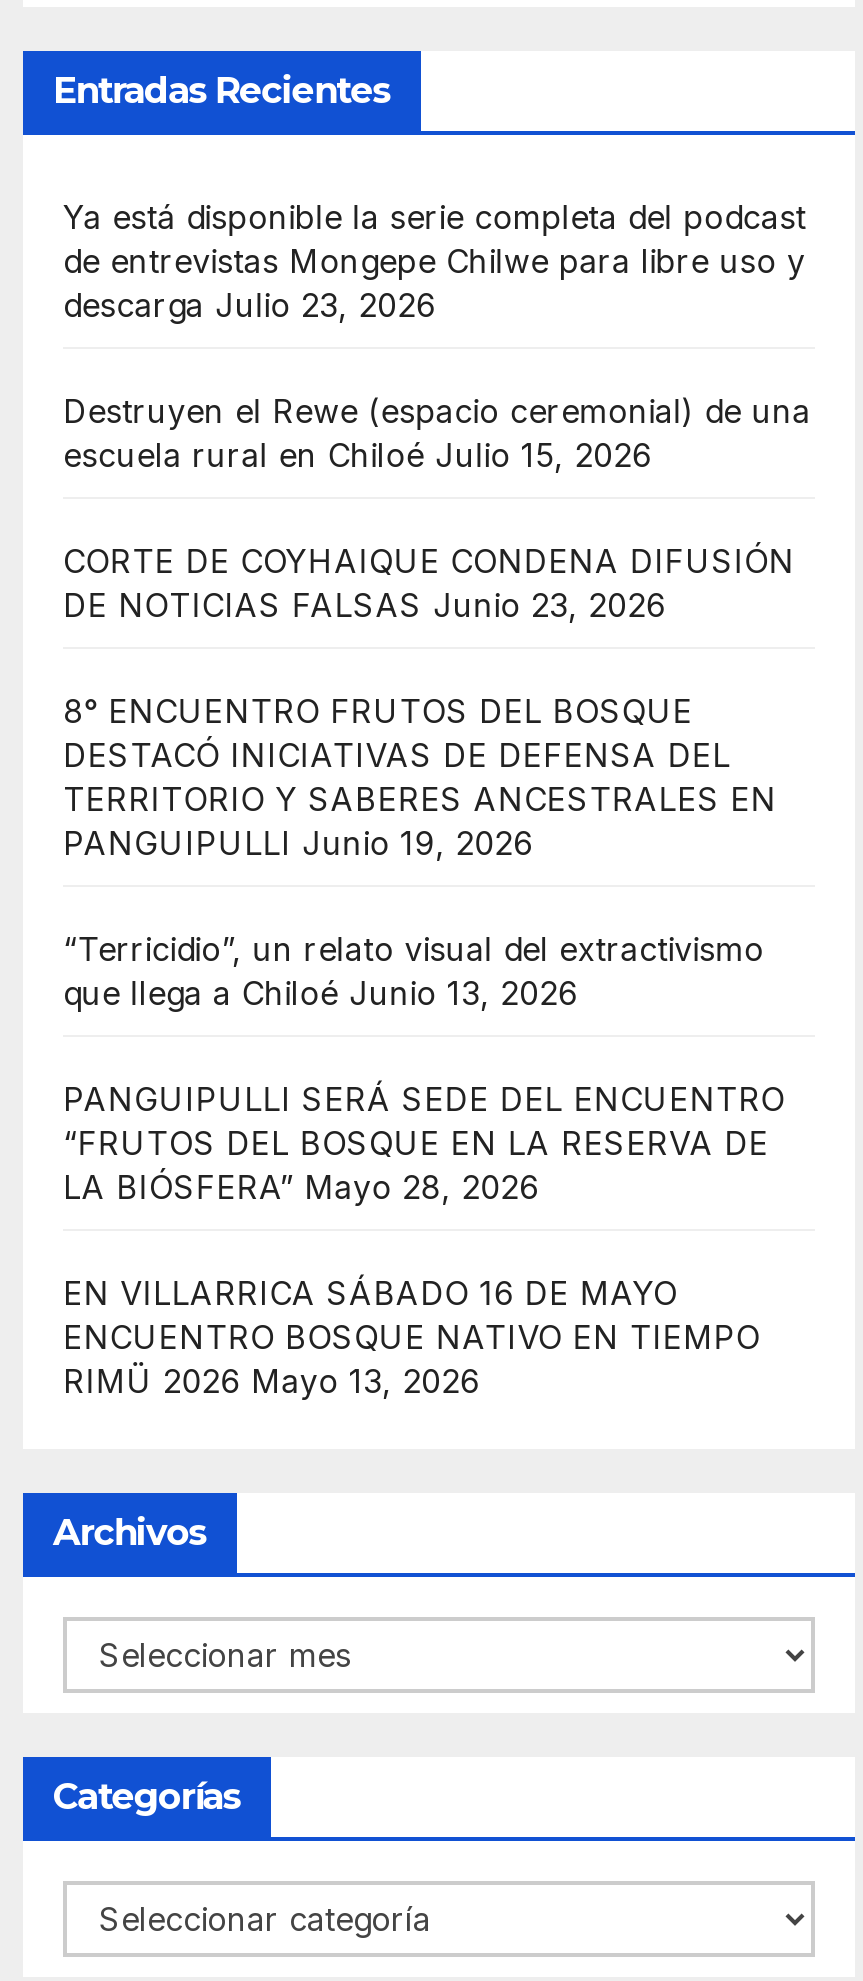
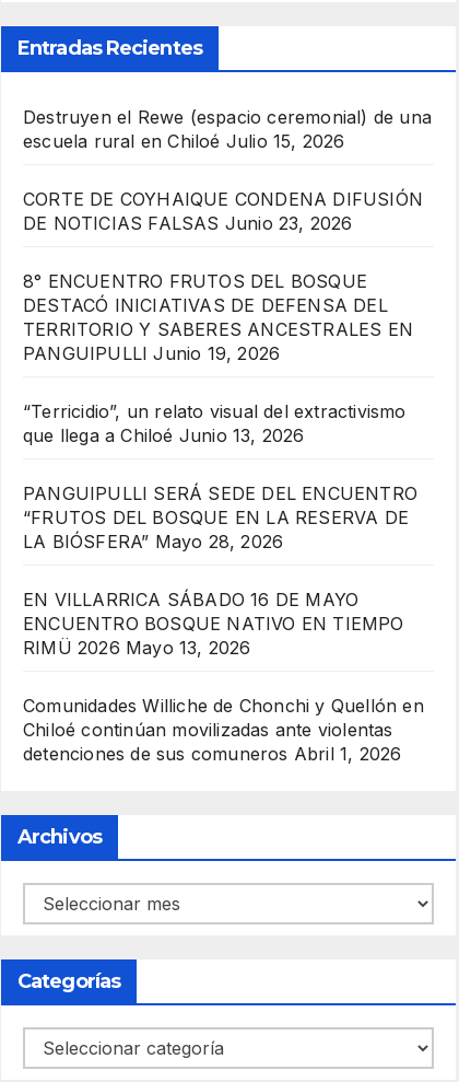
- Ya está disponible la serie completa del podcast
- de entrevistas Mongepe Chilwe para libre uso y
- descarga Julio 23, 2026

moved up: Destruyen el Rewe (espacio ceremonial) de una | escuela rural en Chiloé Julio 15, 2026 | CORTE DE COYHAIQUE CONDENA DIFUSIÓN | ... | ENCUENTRO BOSQUE NATIVO EN TIEMPO | RIMÜ 2026 Mayo 13, 2026

+ Comunidades Williche de Chonchi y Quellón en
+ Chiloé continúan movilizadas ante violentas
+ detenciones de sus comuneros Abril 1, 2026
